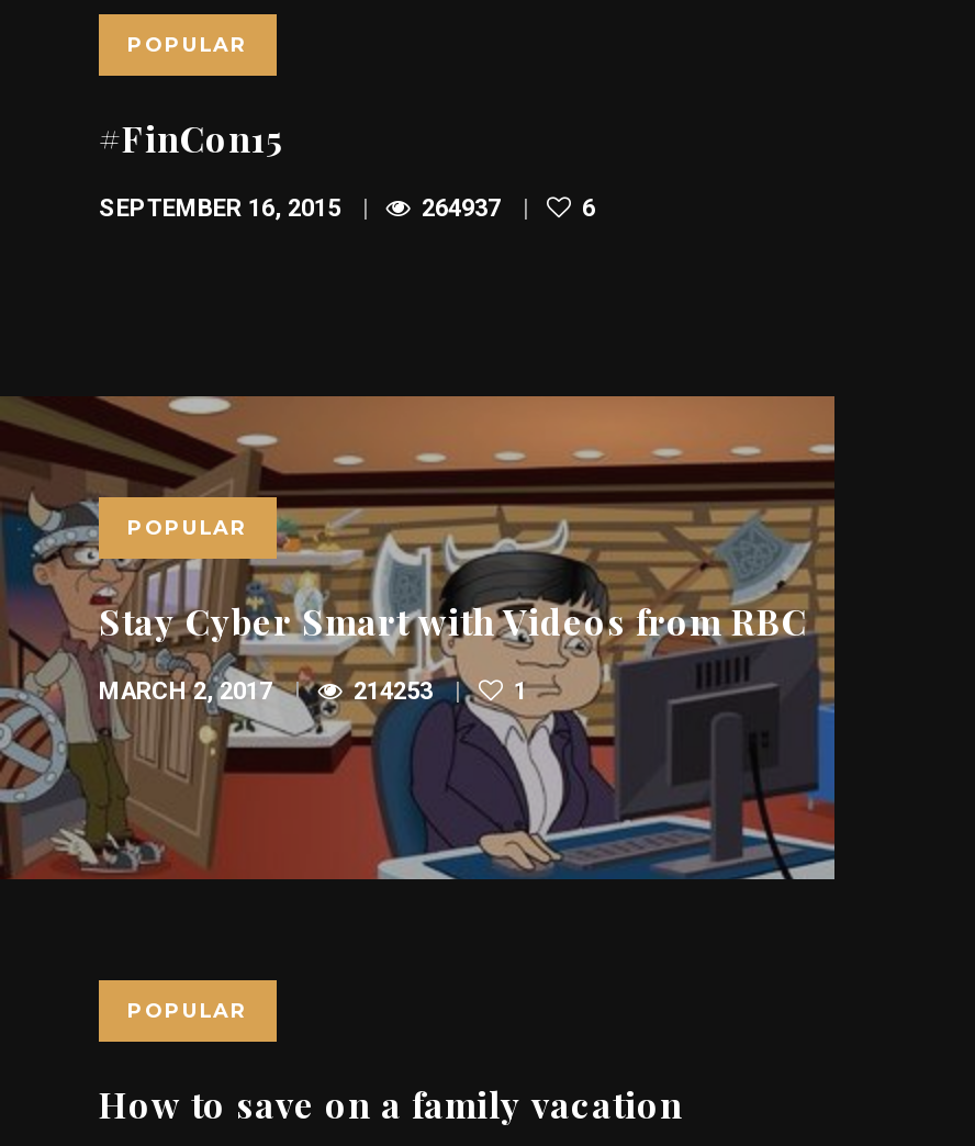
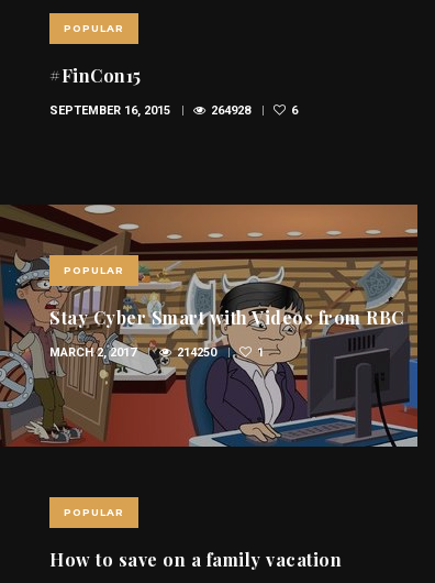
- 264937
+ 264928

- 214253
+ 214250
